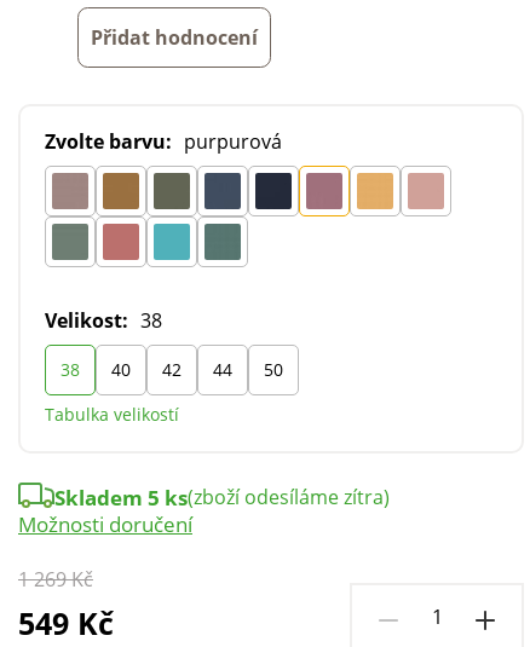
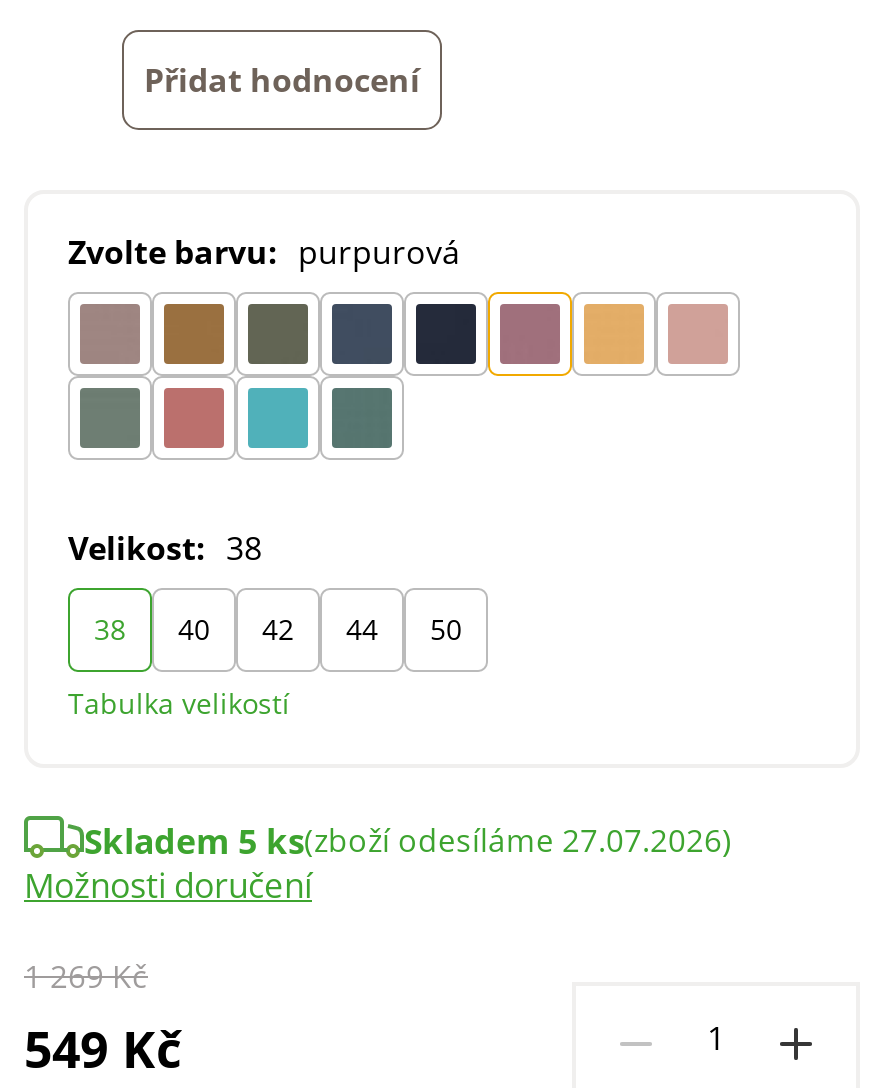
- Skladem 5 ks(zboží odesíláme zítra)
+ Skladem 5 ks(zboží odesíláme 27.07.2026)
